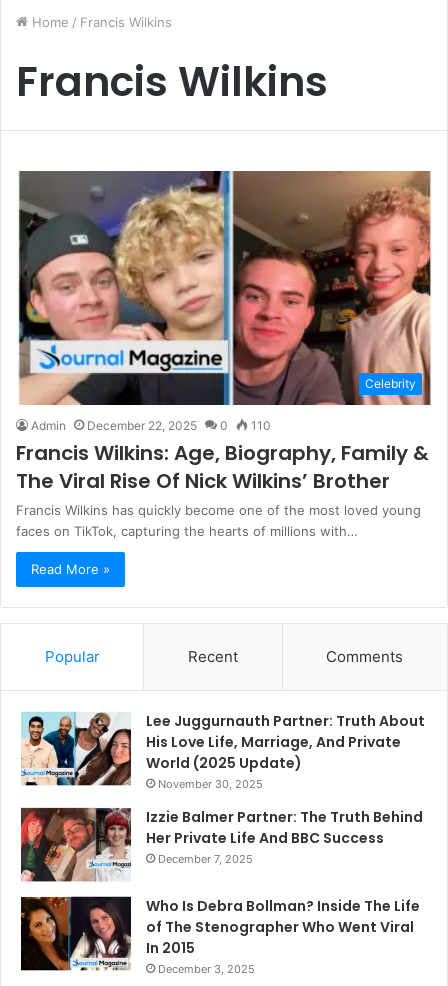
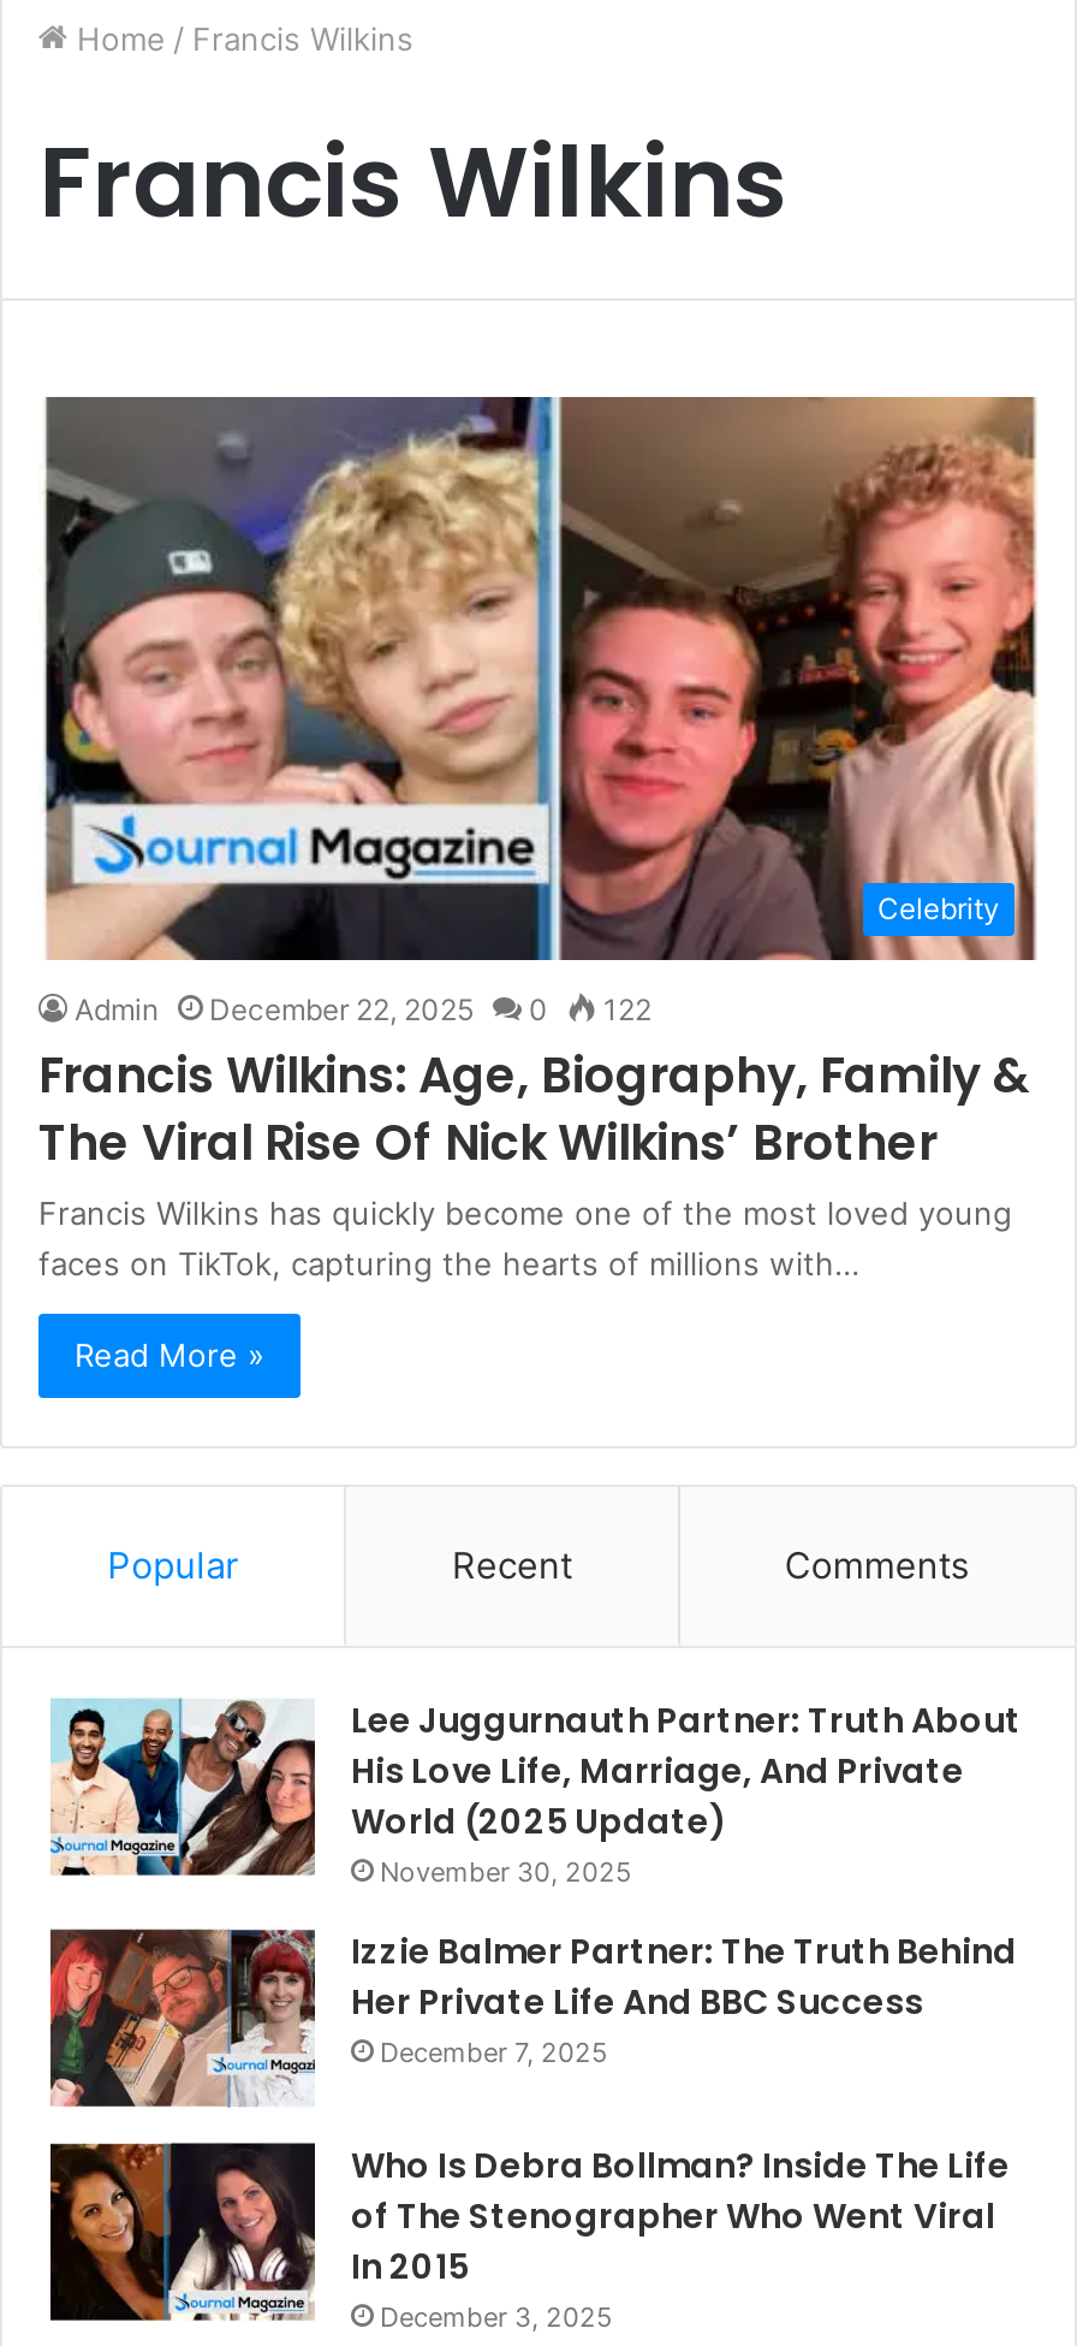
- Admin December 22, 2025 0 110
+ Admin December 22, 2025 0 122
